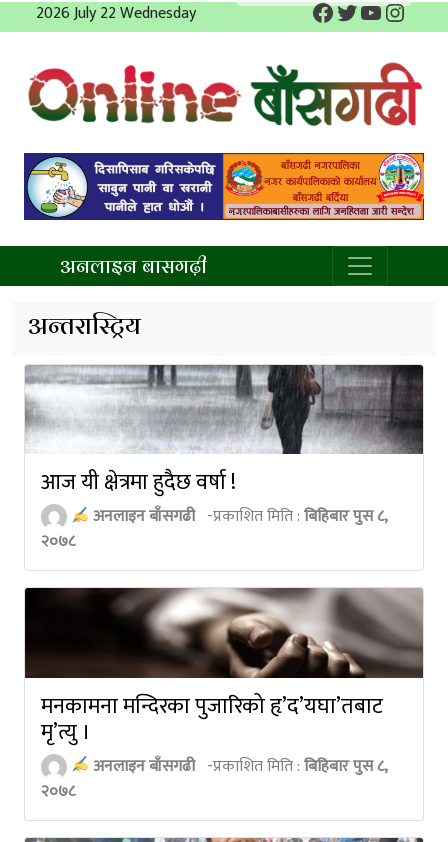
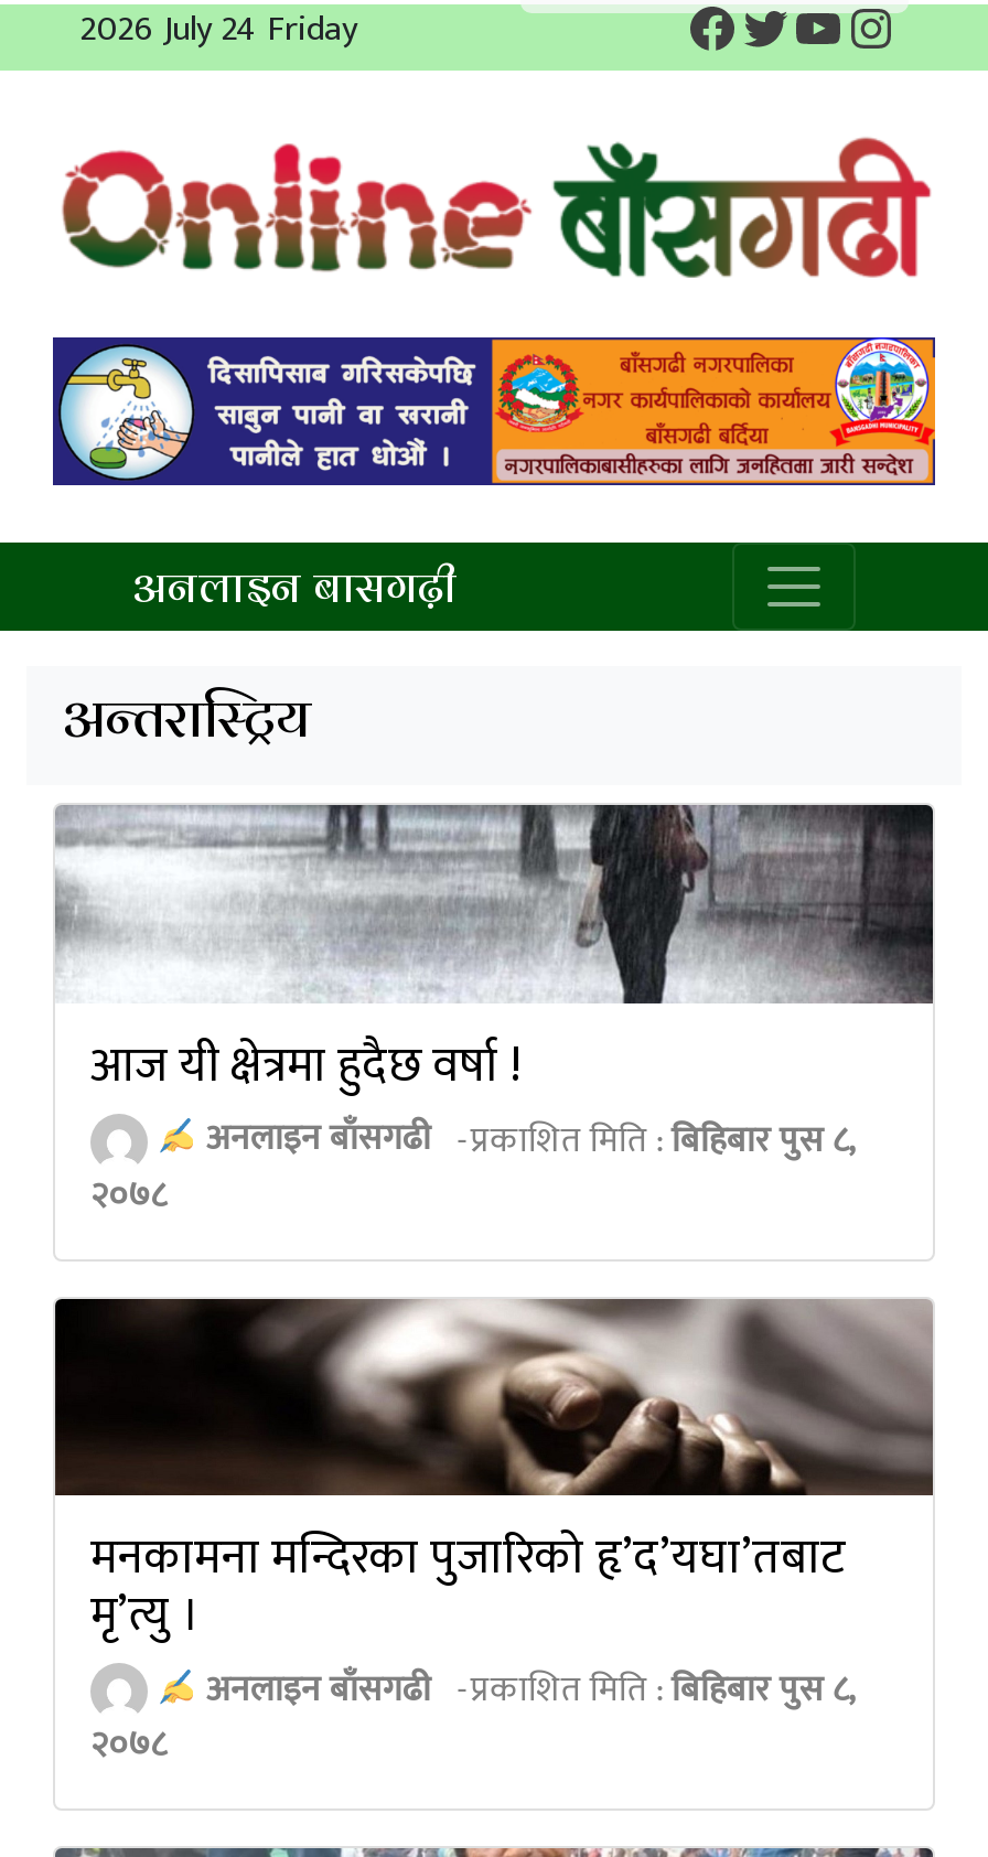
- 2026 July 22 Wednesday
+ 2026 July 24 Friday
